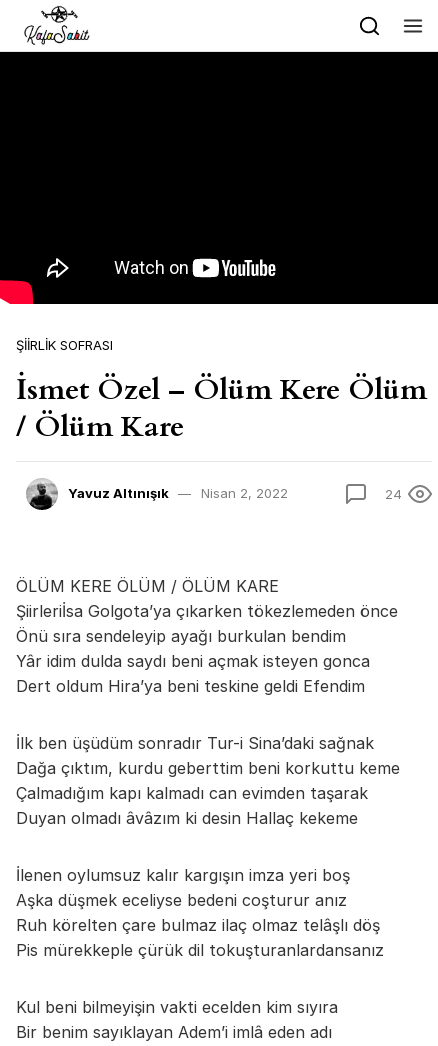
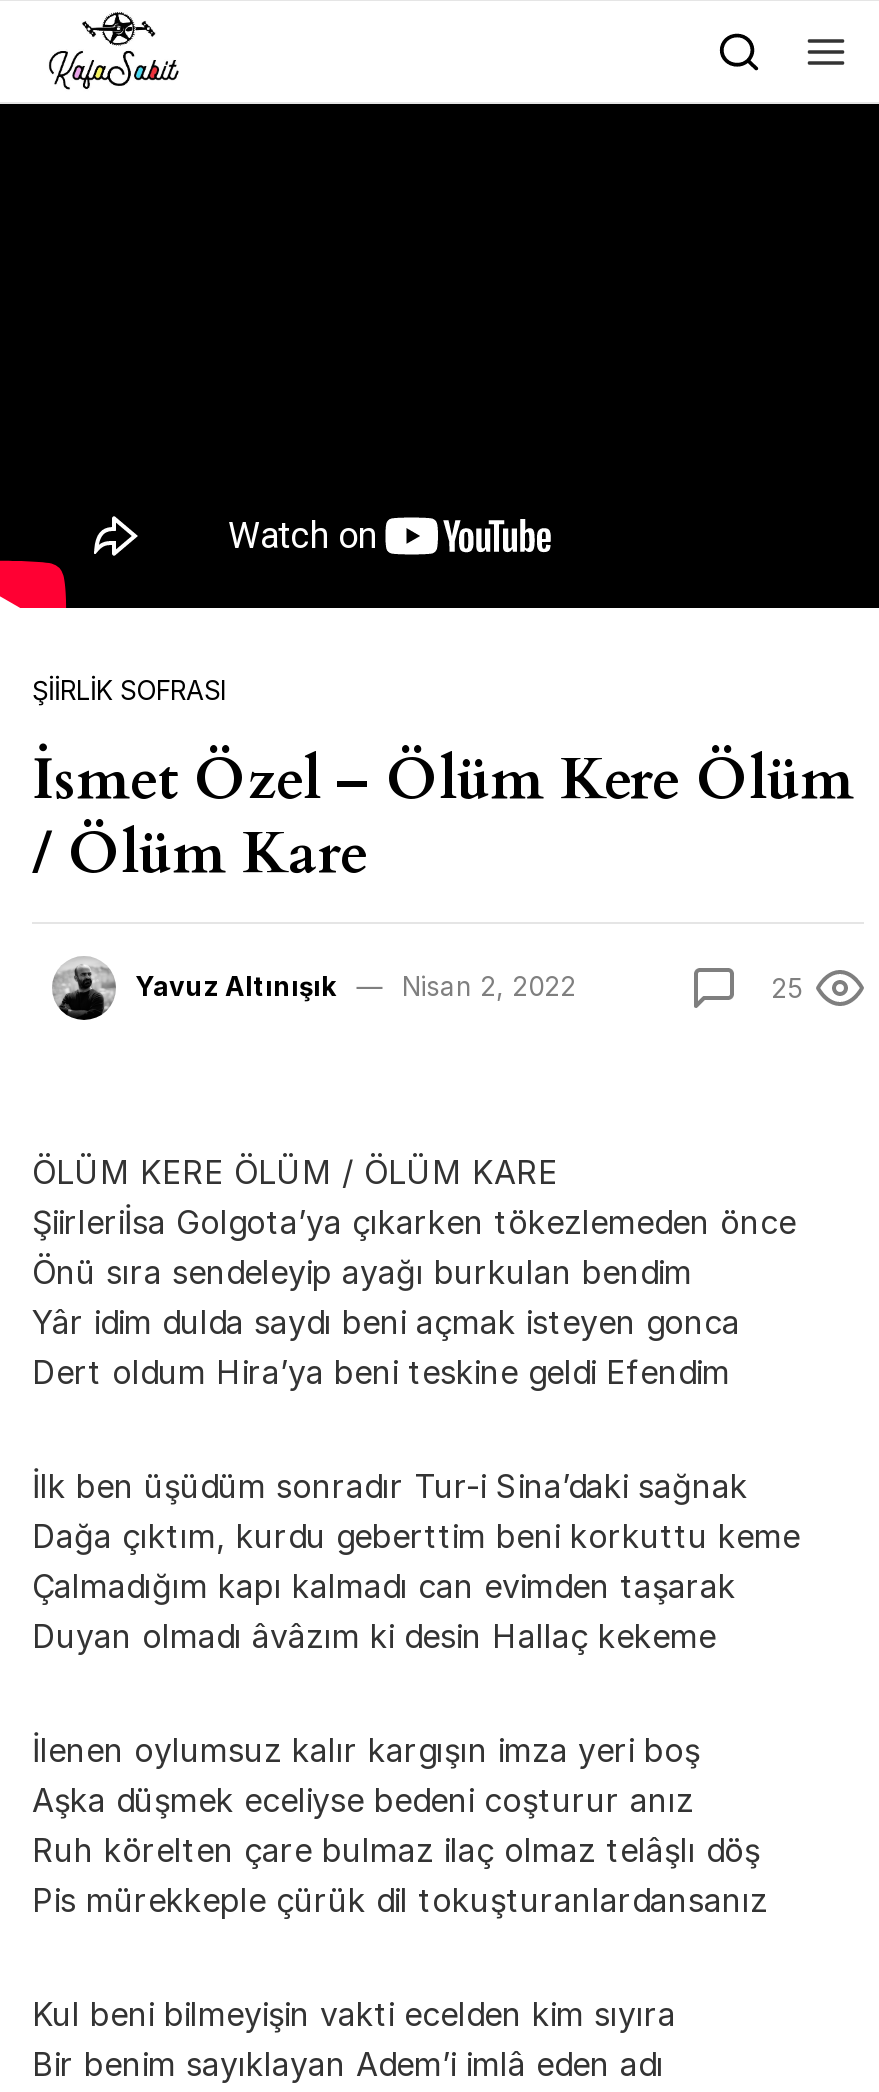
- 24
+ 25
